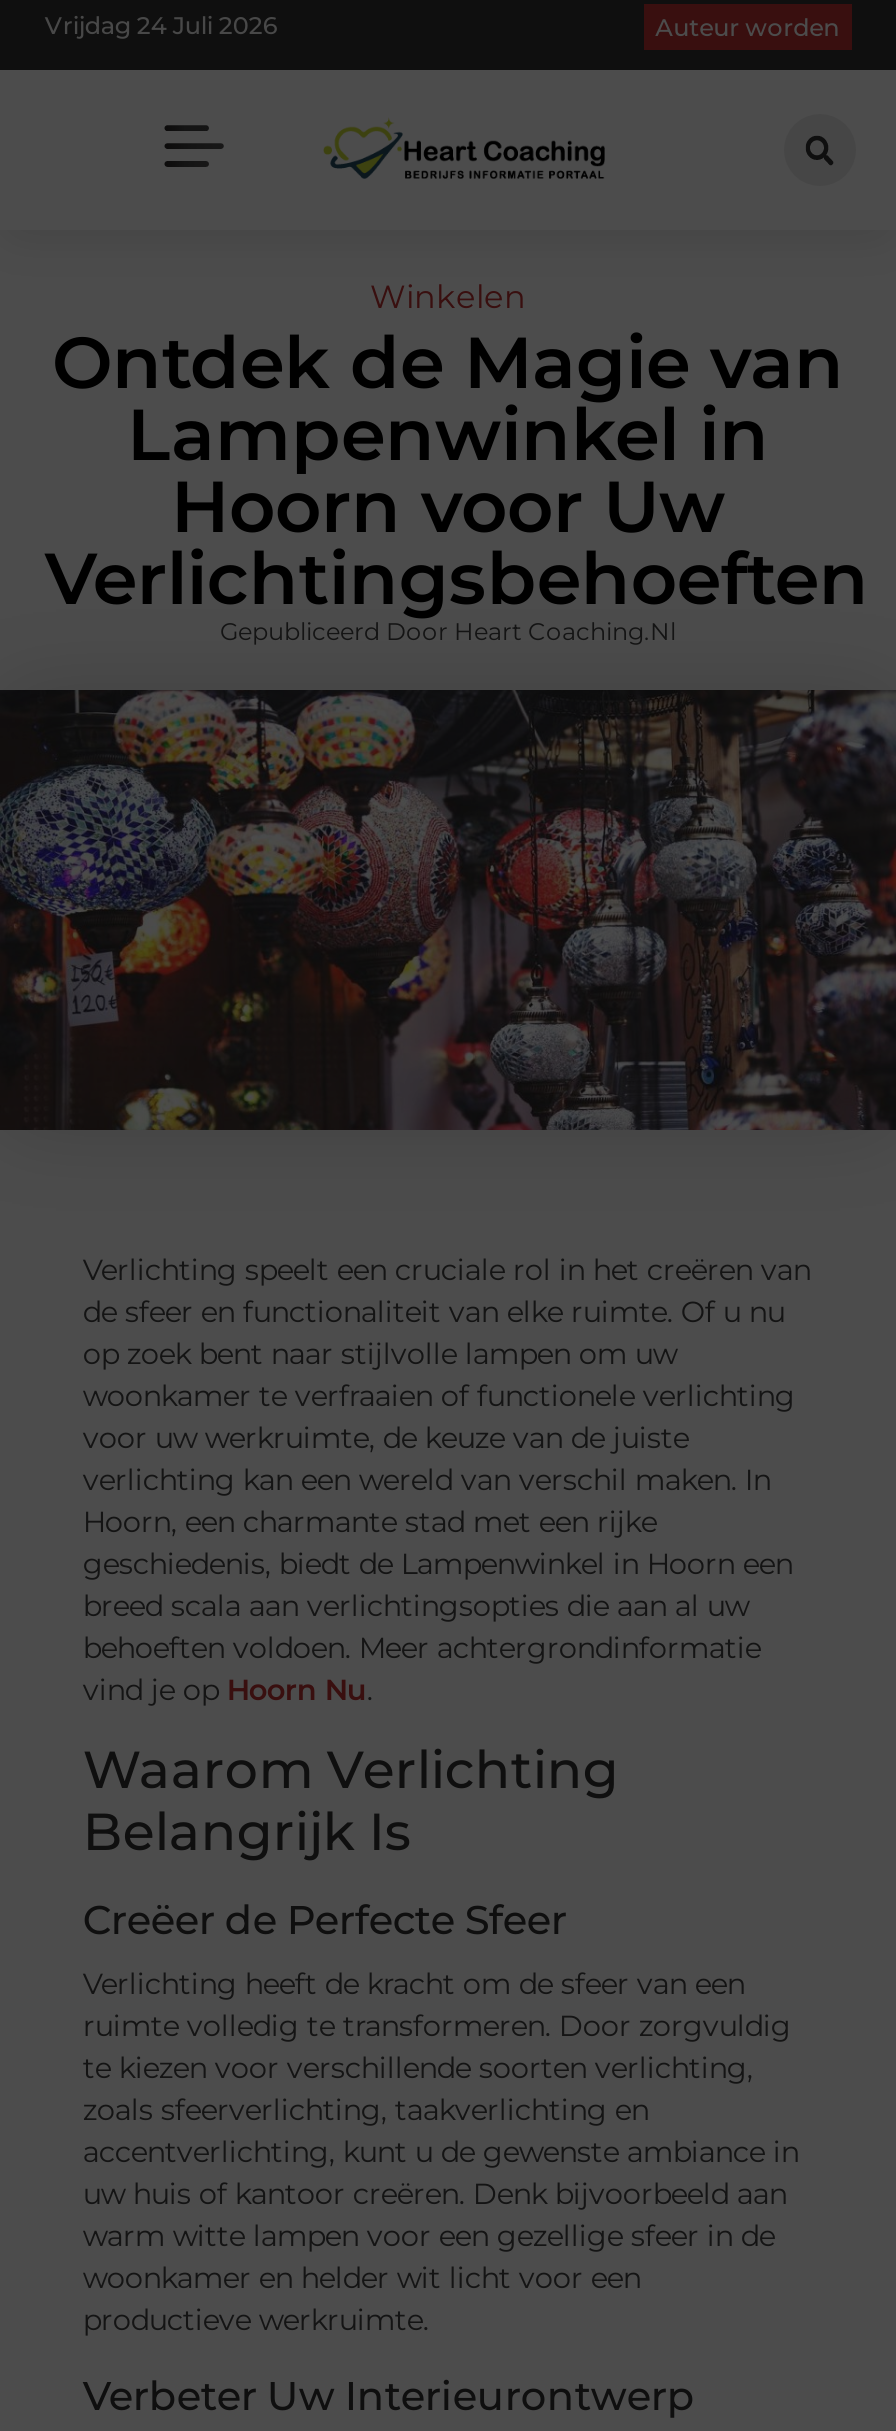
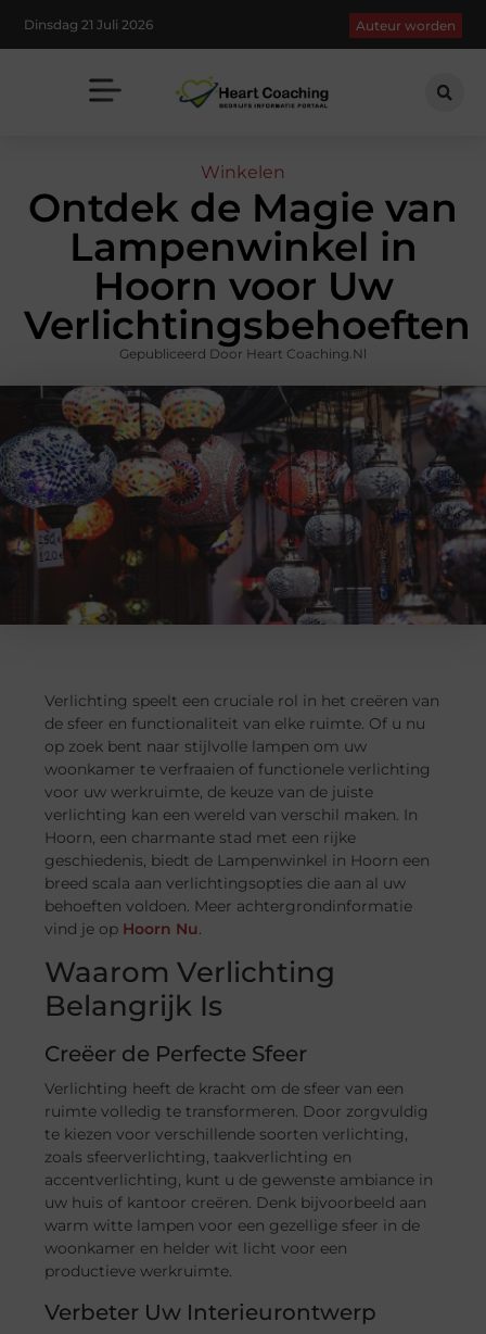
- Vrijdag 24 Juli 2026
+ Dinsdag 21 Juli 2026
